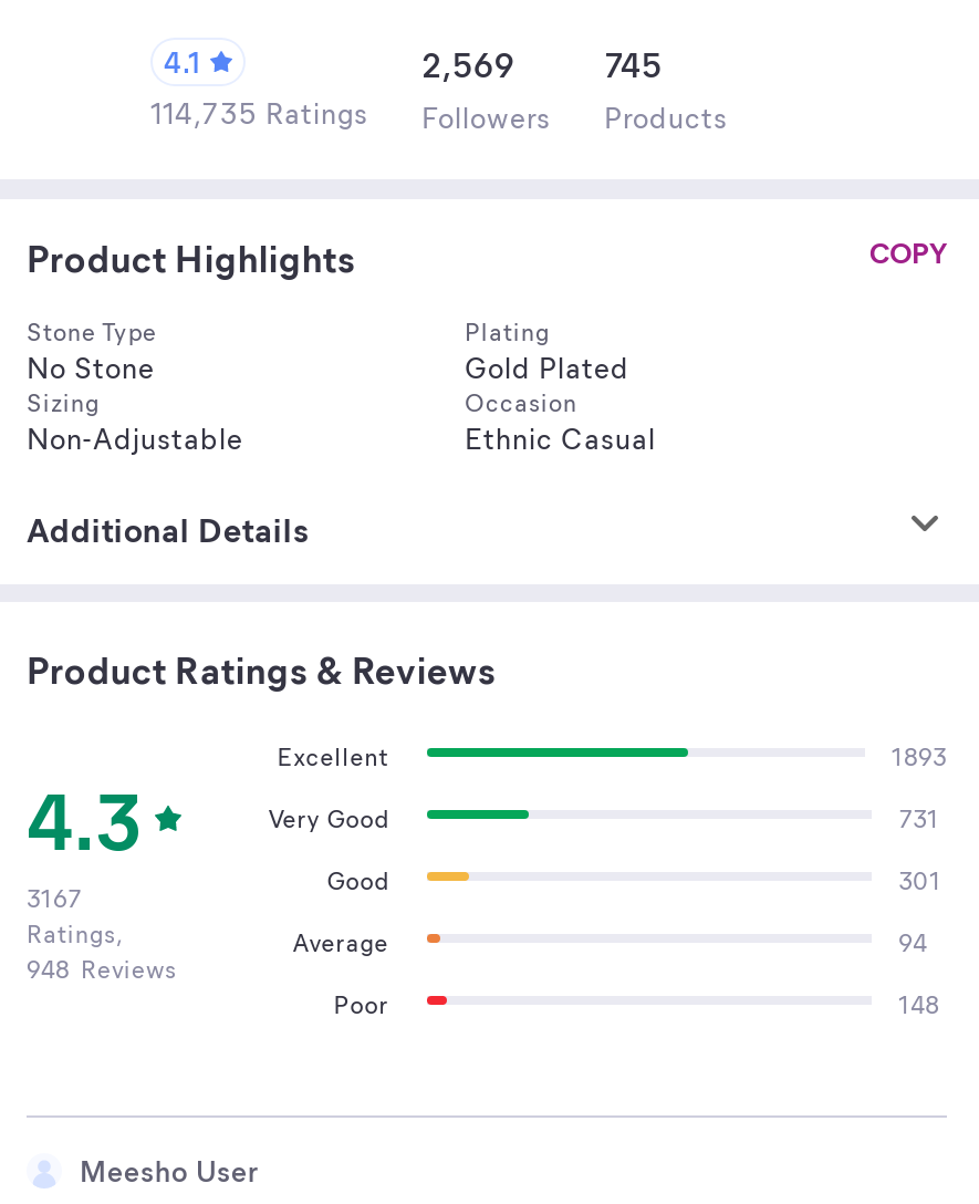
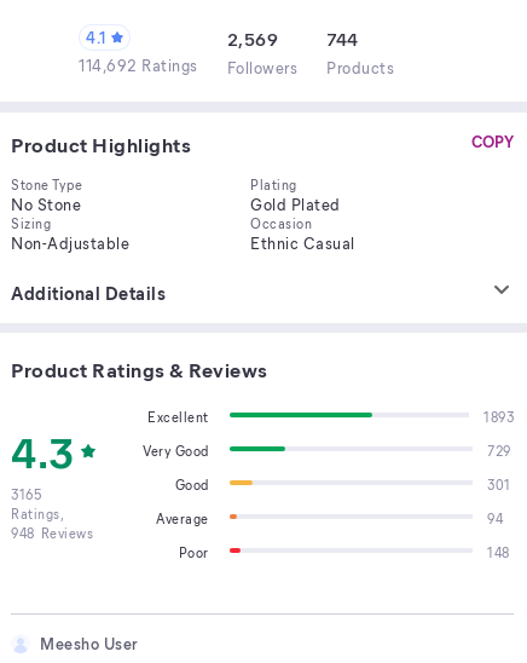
- 2,569 745
+ 2,569 744

- 114,735 Ratings Followers Products
+ 114,692 Ratings Followers Products

- 731
+ 729

- 3167
+ 3165
